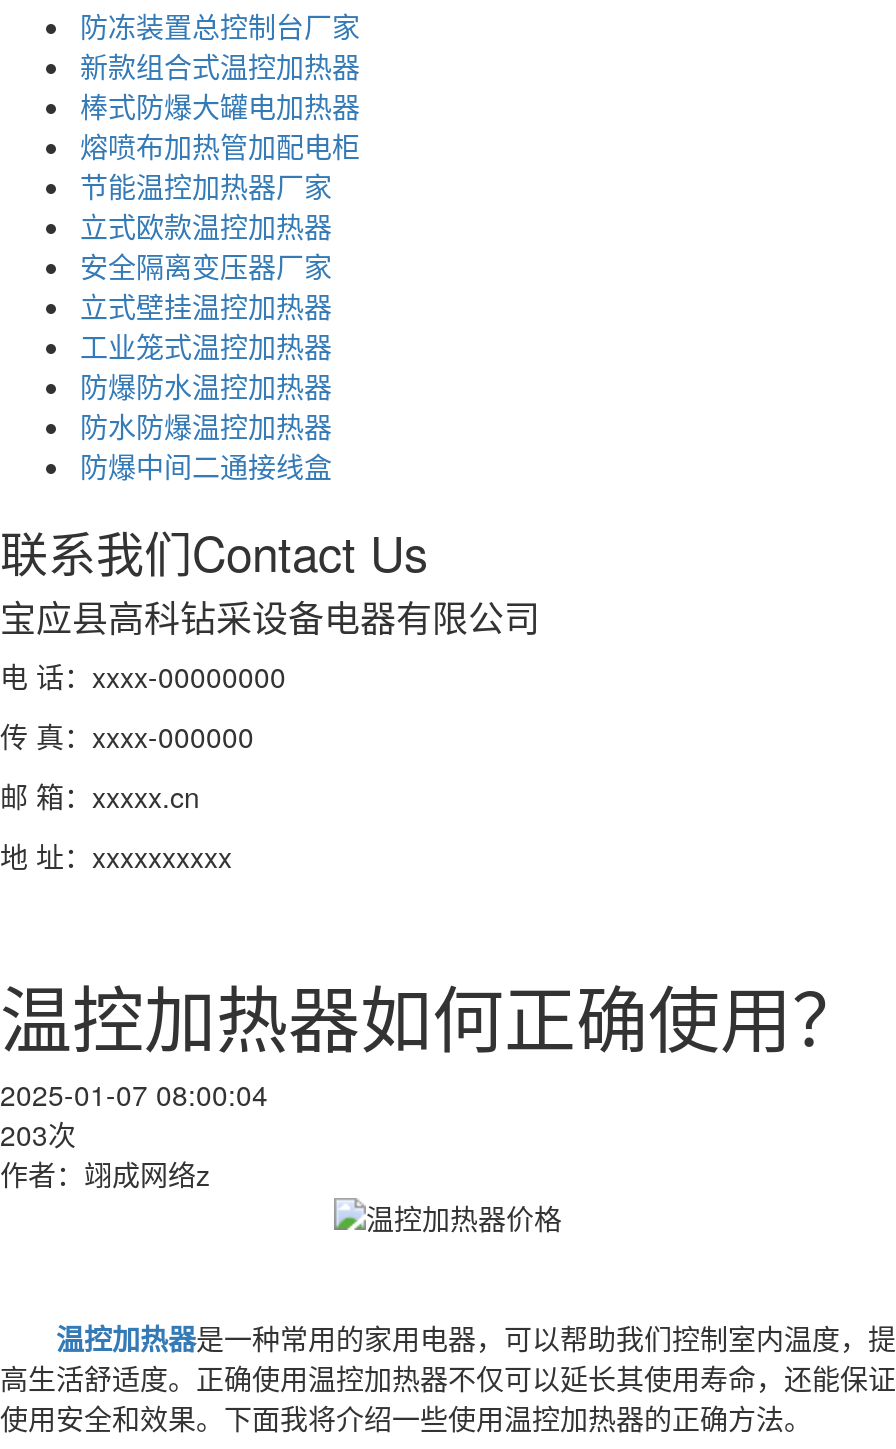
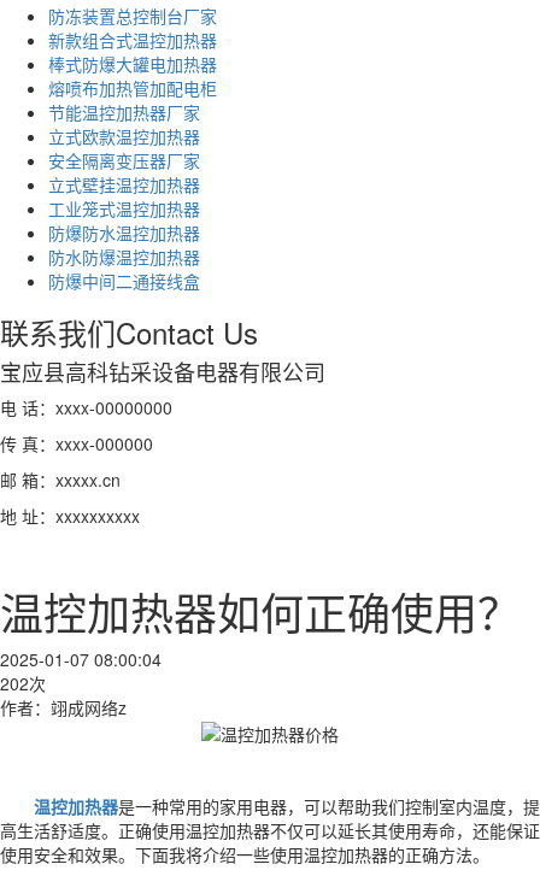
- 203次
+ 202次
